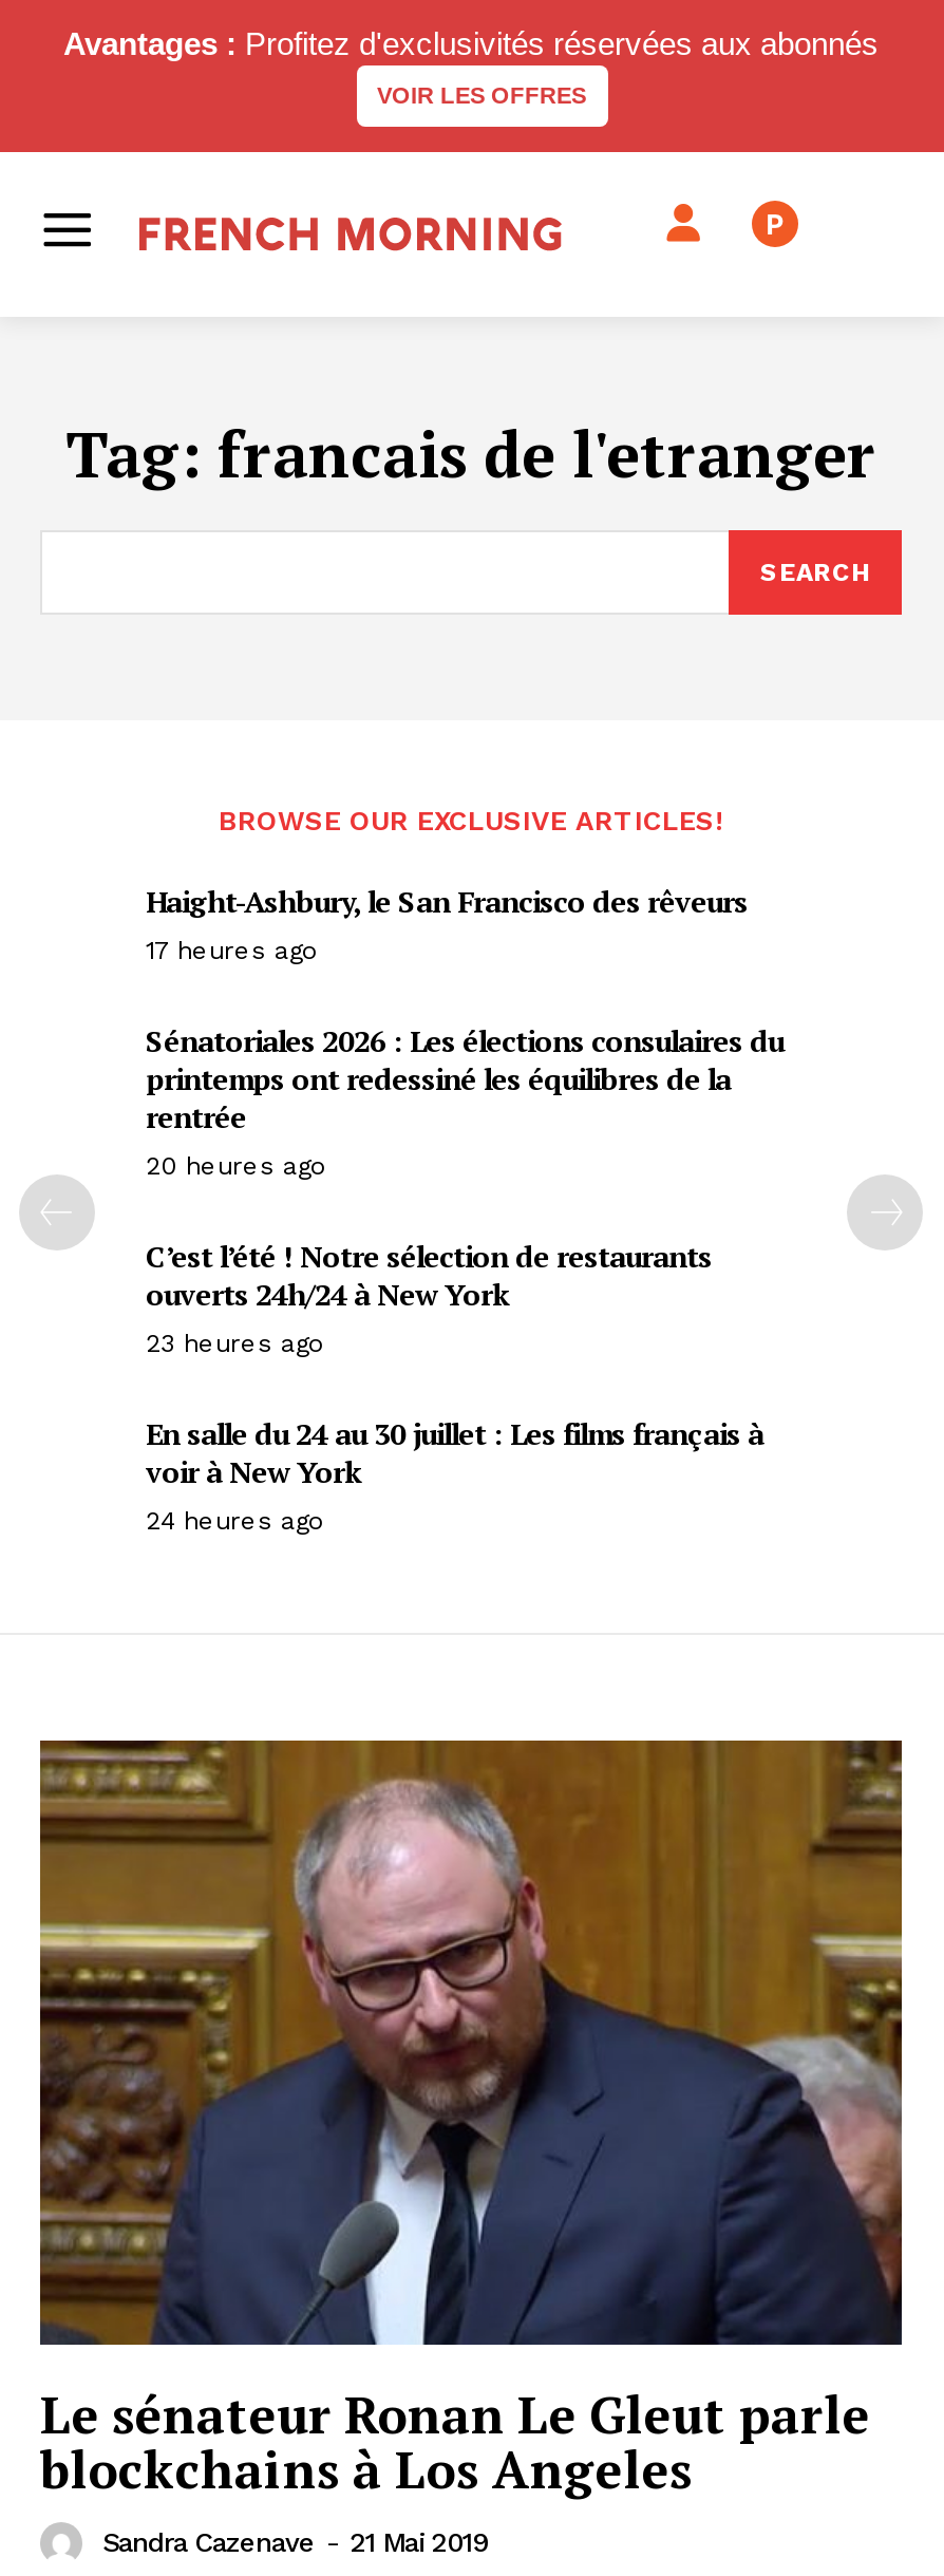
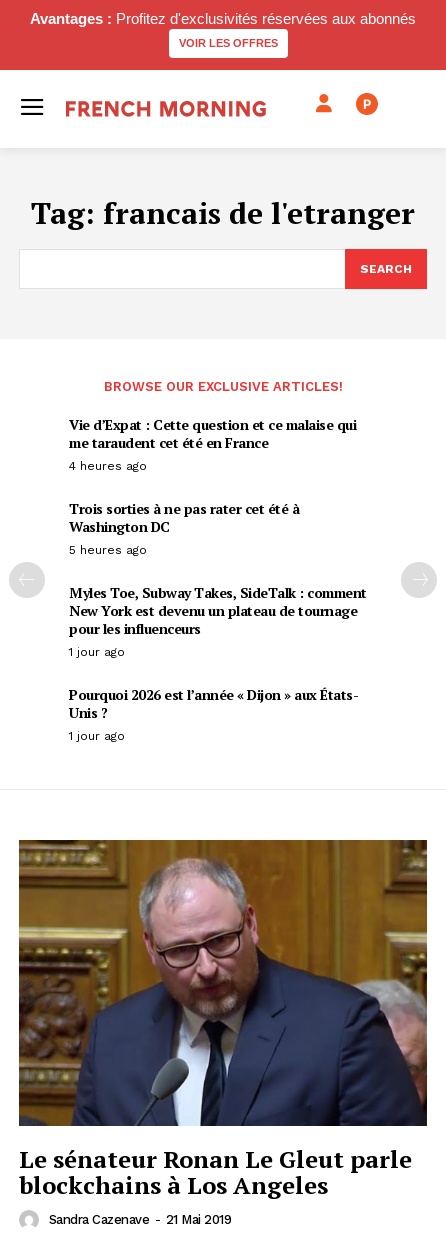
- Haight-Ashbury, le San Francisco des rêveurs
- 17 heures ago
+ Vie d’Expat : Cette question et ce malaise qui
+ me taraudent cet été en France
+ 4 heures ago

- Sénatoriales 2026 : Les élections consulaires du
- printemps ont redessiné les équilibres de la
- rentrée
- 20 heures ago
+ Trois sorties à ne pas rater cet été à
+ Washington DC
+ 5 heures ago

- C’est l’été ! Notre sélection de restaurants
- ouverts 24h/24 à New York
- 23 heures ago
+ Myles Toe, Subway Takes, SideTalk : comment
+ New York est devenu un plateau de tournage
+ pour les influenceurs
+ 1 jour ago

- En salle du 24 au 30 juillet : Les films français à
- voir à New York
- 24 heures ago
+ Pourquoi 2026 est l’année « Dijon » aux États-
+ Unis ?
+ 1 jour ago
